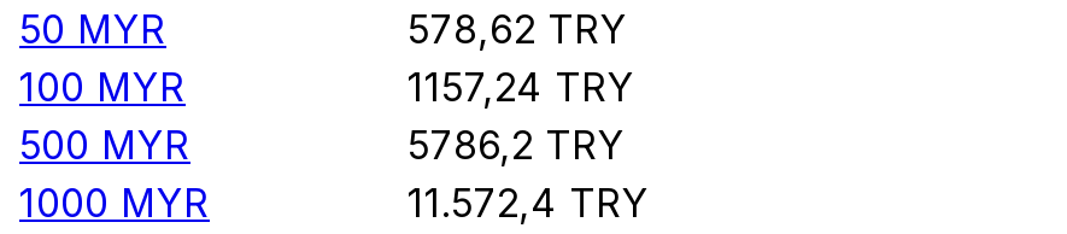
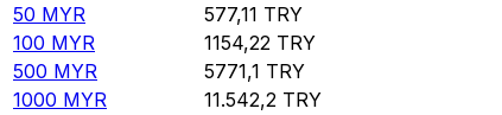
- 578,62 TRY
+ 577,11 TRY

- 1157,24 TRY
+ 1154,22 TRY

- 5786,2 TRY
+ 5771,1 TRY

- 11.572,4 TRY
+ 11.542,2 TRY
